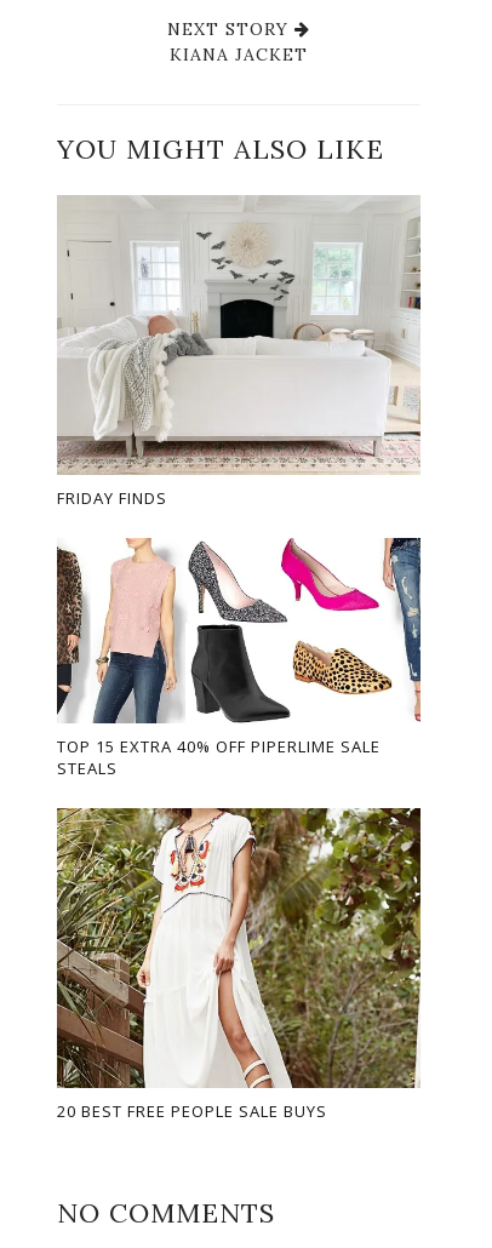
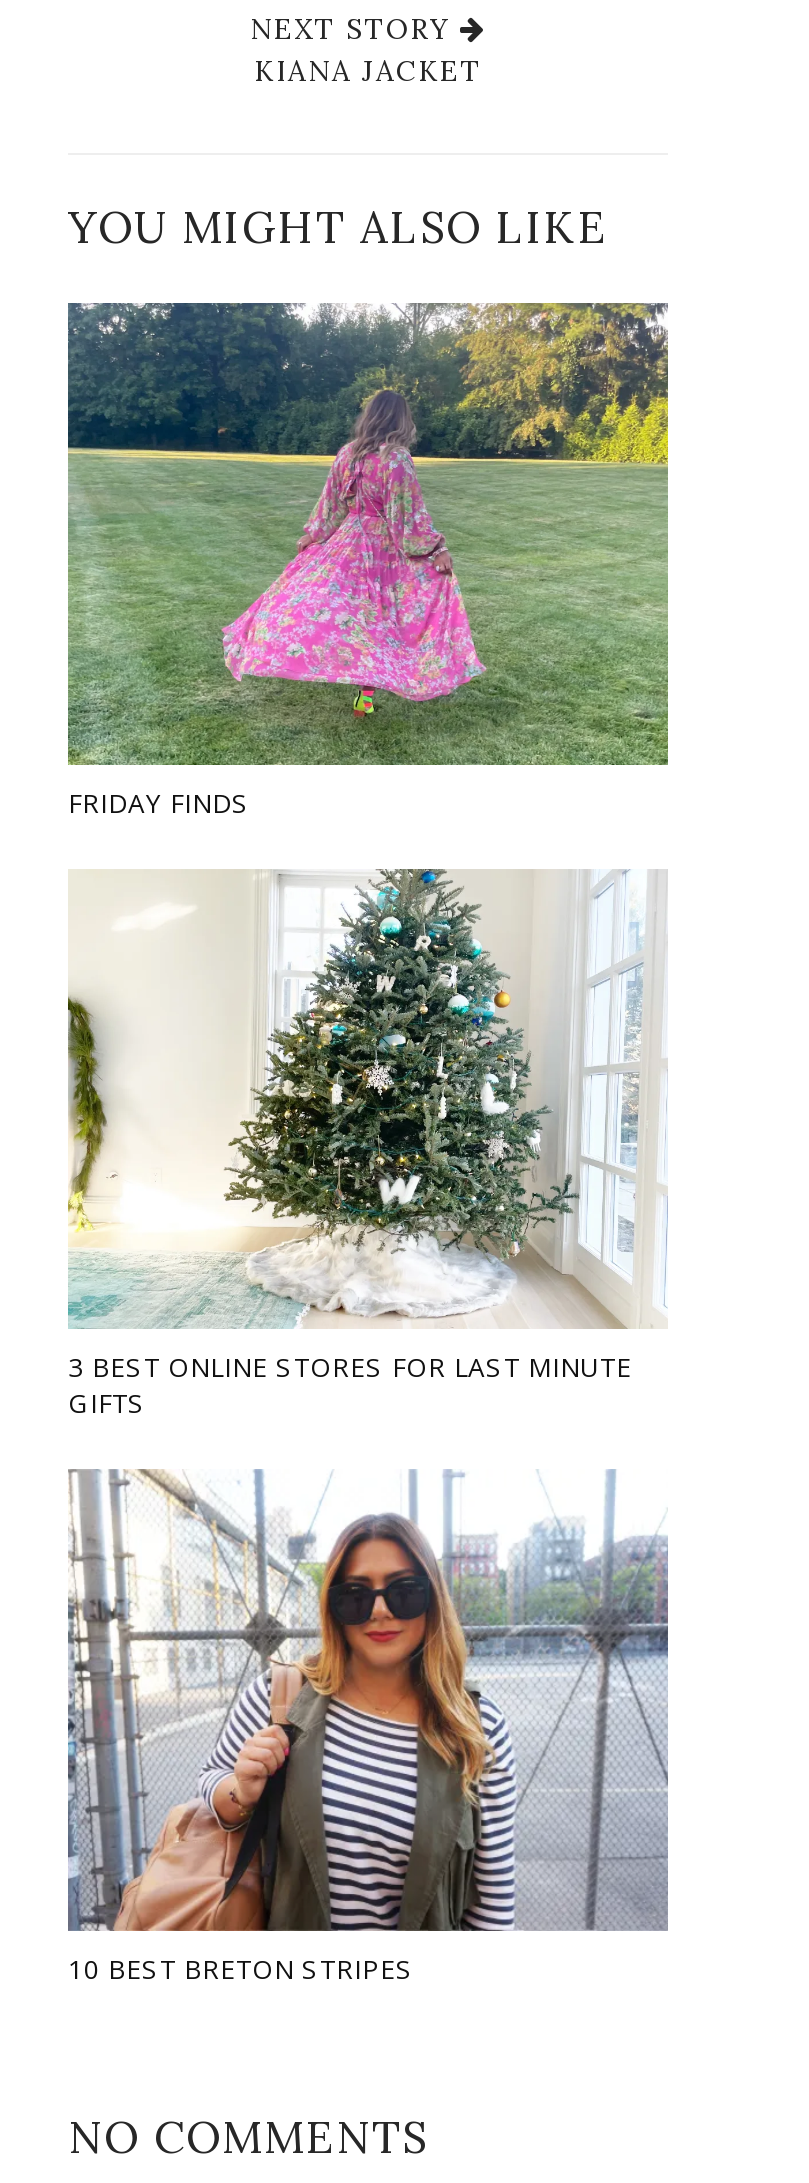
- [image]
+ [image]

- [image]
- TOP 15 EXTRA 40% OFF PIPERLIME SALE
- STEALS
+ [image]
+ 3 BEST ONLINE STORES FOR LAST MINUTE
+ GIFTS

- [image]
- 20 BEST FREE PEOPLE SALE BUYS
+ [image]
+ 10 BEST BRETON STRIPES
